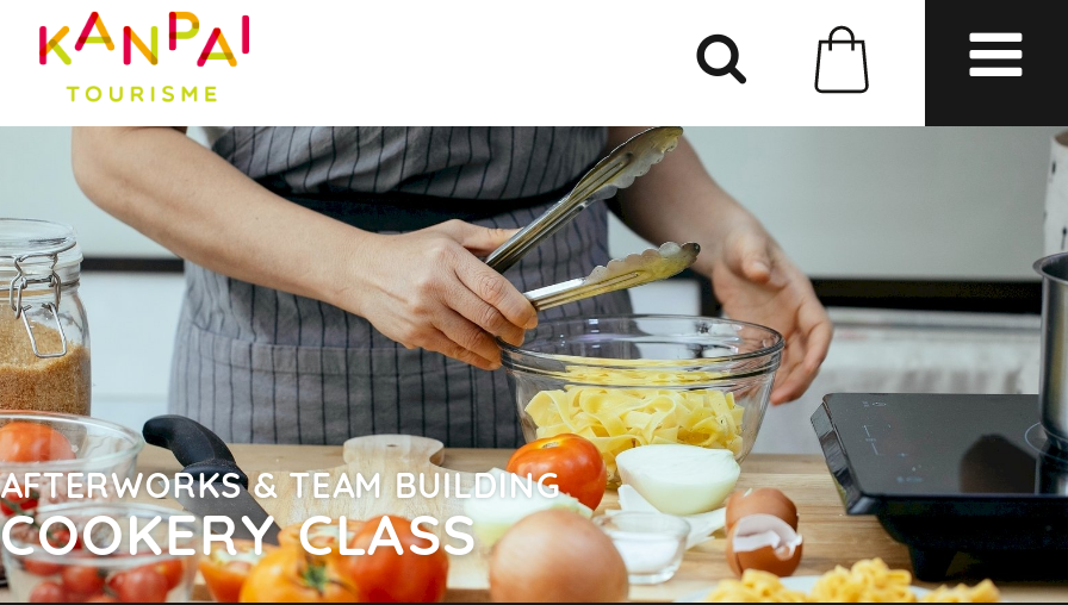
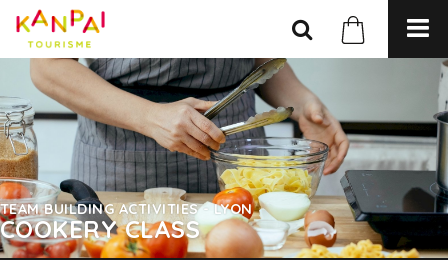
- AFTERWORKS & TEAM BUILDING
+ TEAM BUILDING ACTIVITIES - LYON
